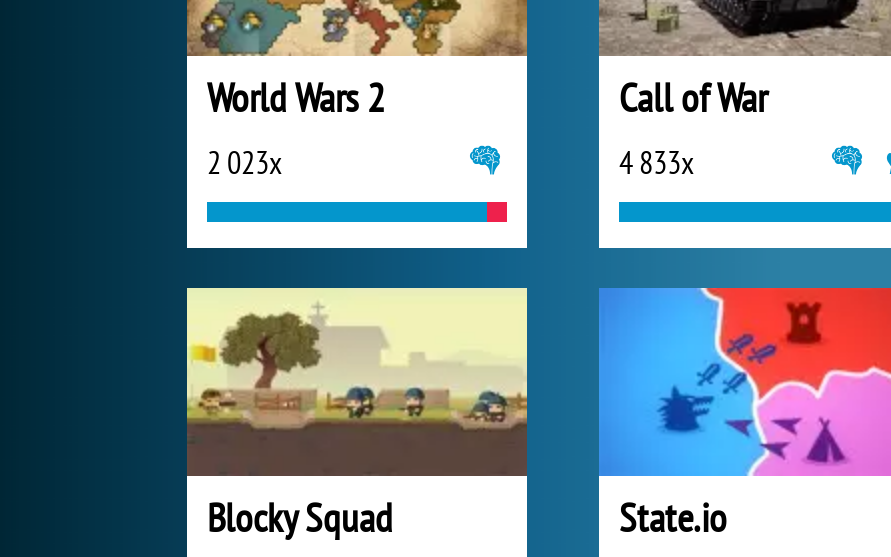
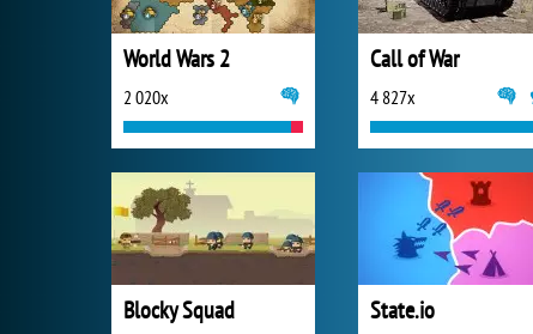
- 2 023x
+ 2 020x

- 4 833x
+ 4 827x
